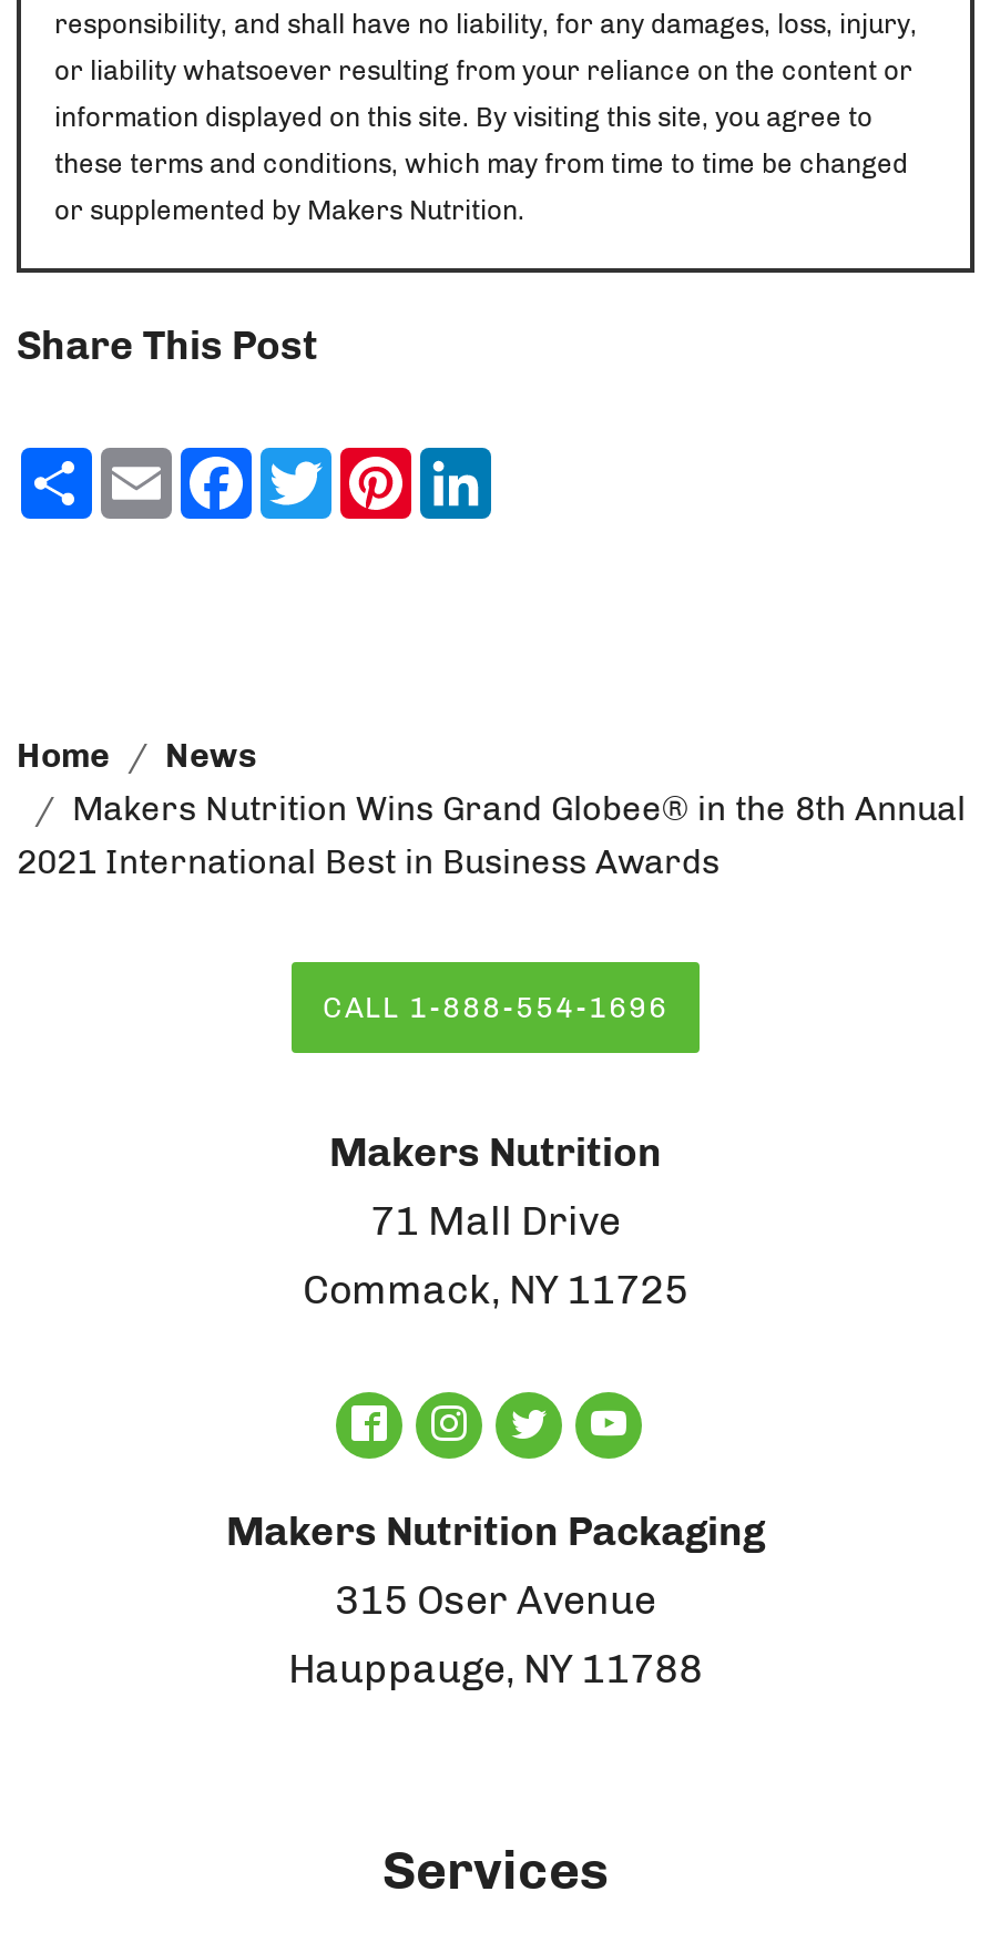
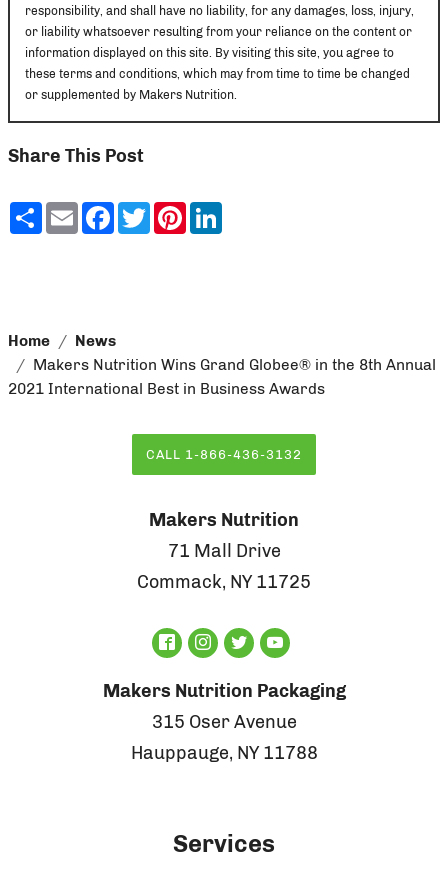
- CALL 1-888-554-1696
+ CALL 1-866-436-3132
